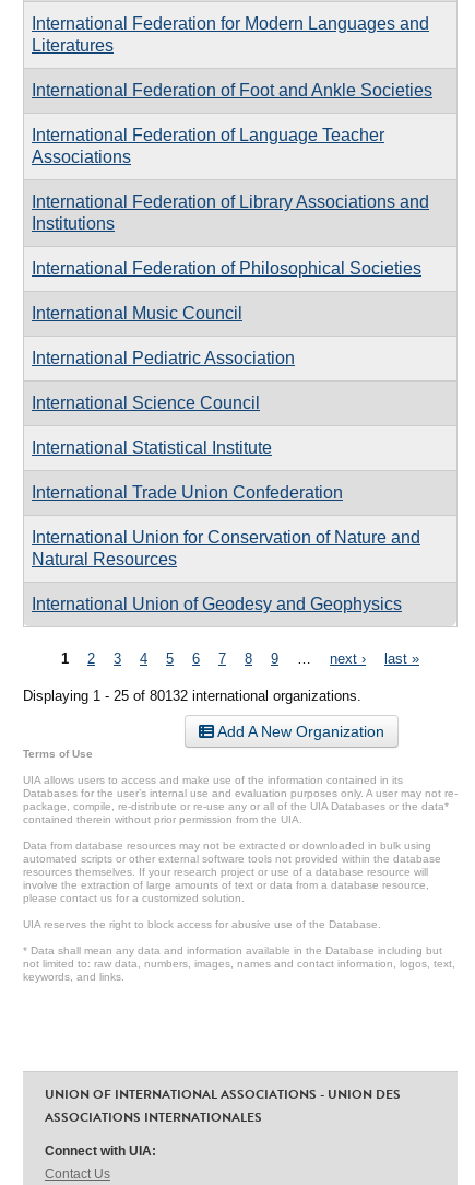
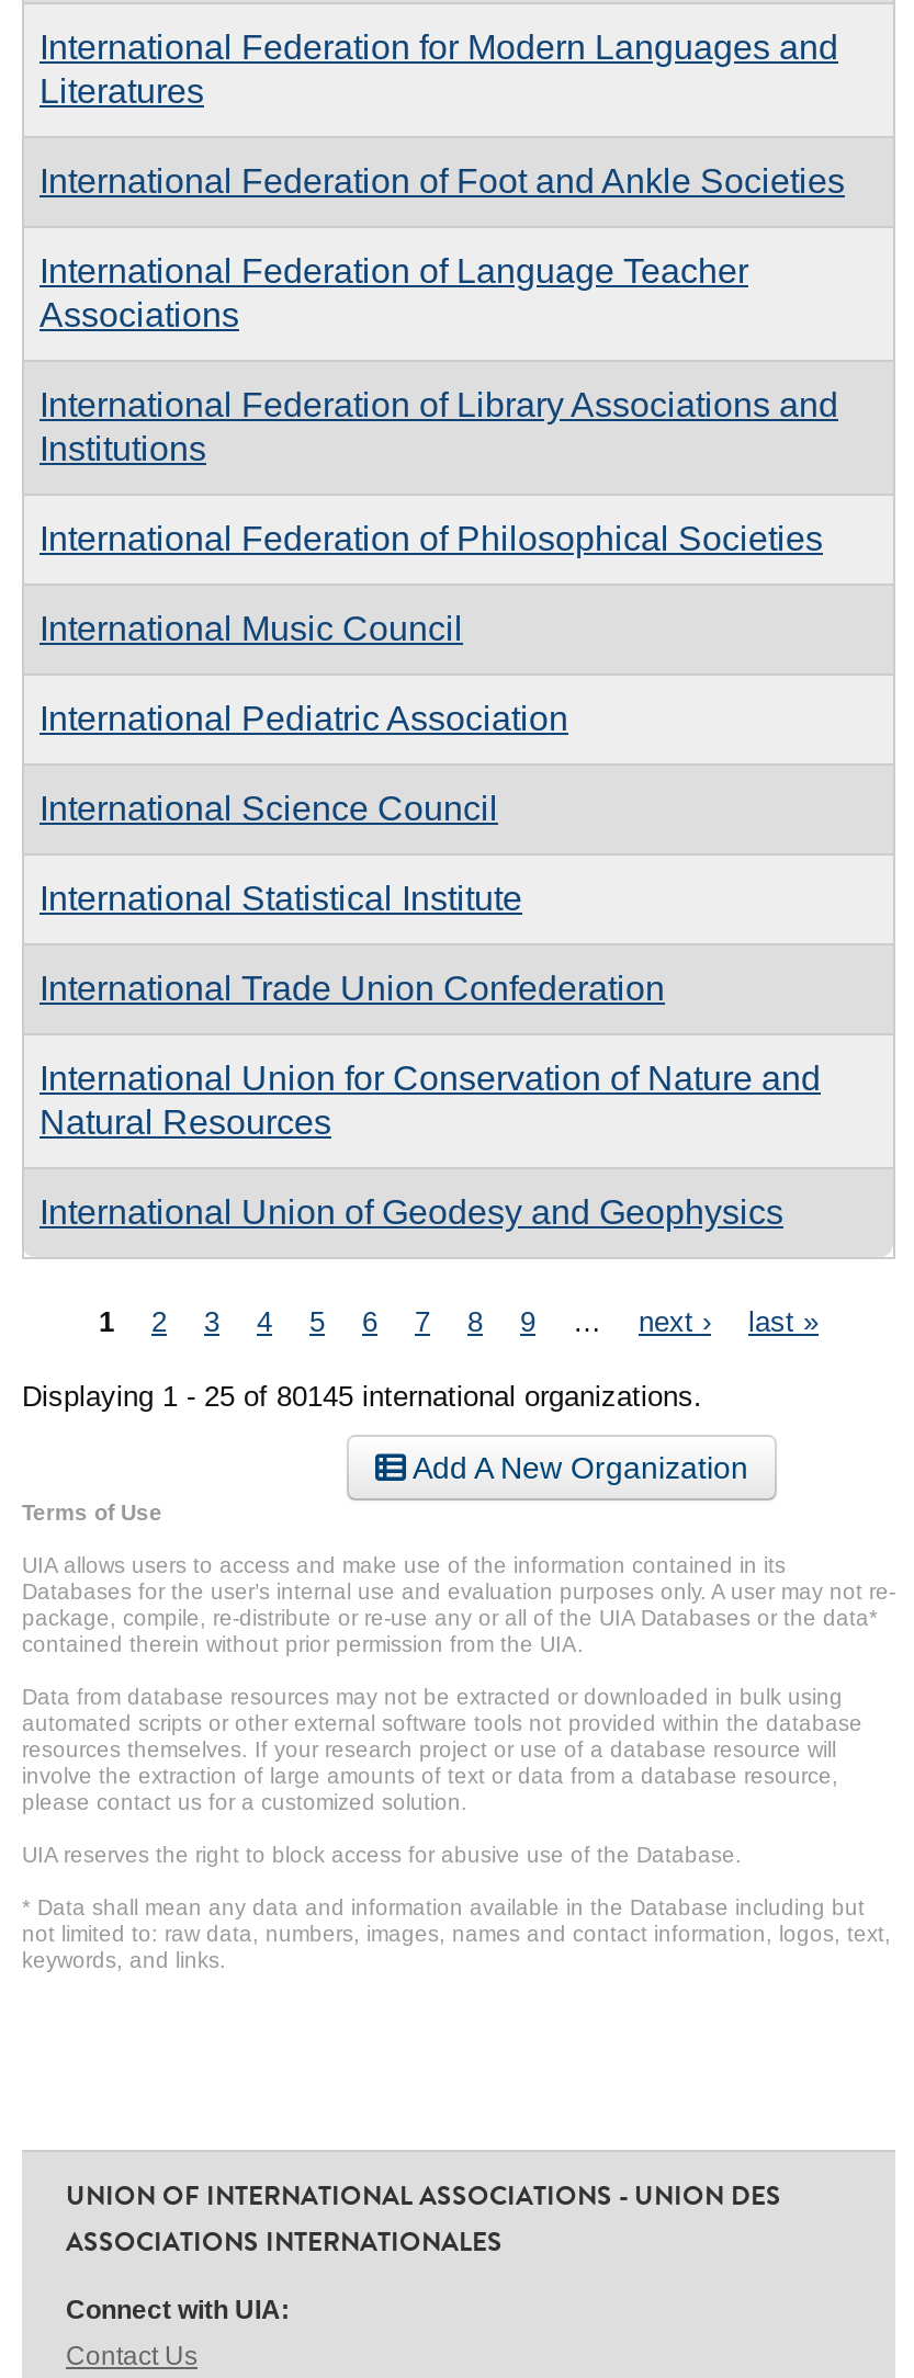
- Displaying 1 - 25 of 80132 international organizations.
+ Displaying 1 - 25 of 80145 international organizations.
